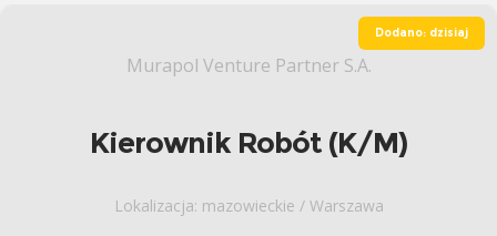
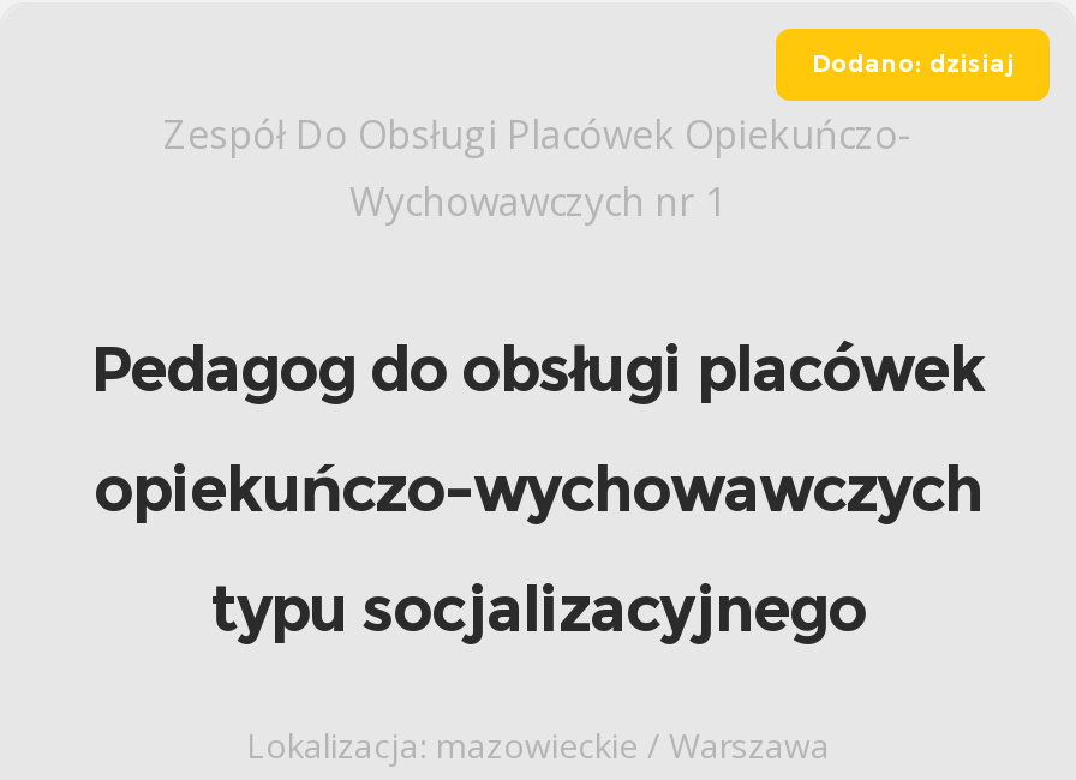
- Murapol Venture Partner S.A.
- Kierownik Robót (K/M)
+ Zespół Do Obsługi Placówek Opiekuńczo-
+ Wychowawczych nr 1
+ Pedagog do obsługi placówek
+ opiekuńczo-wychowawczych
+ typu socjalizacyjnego
